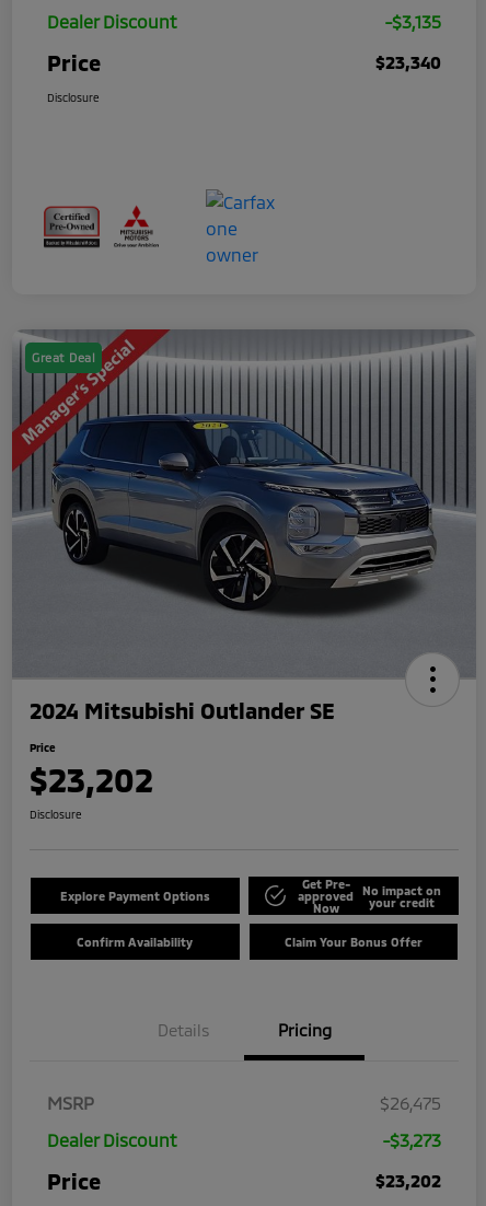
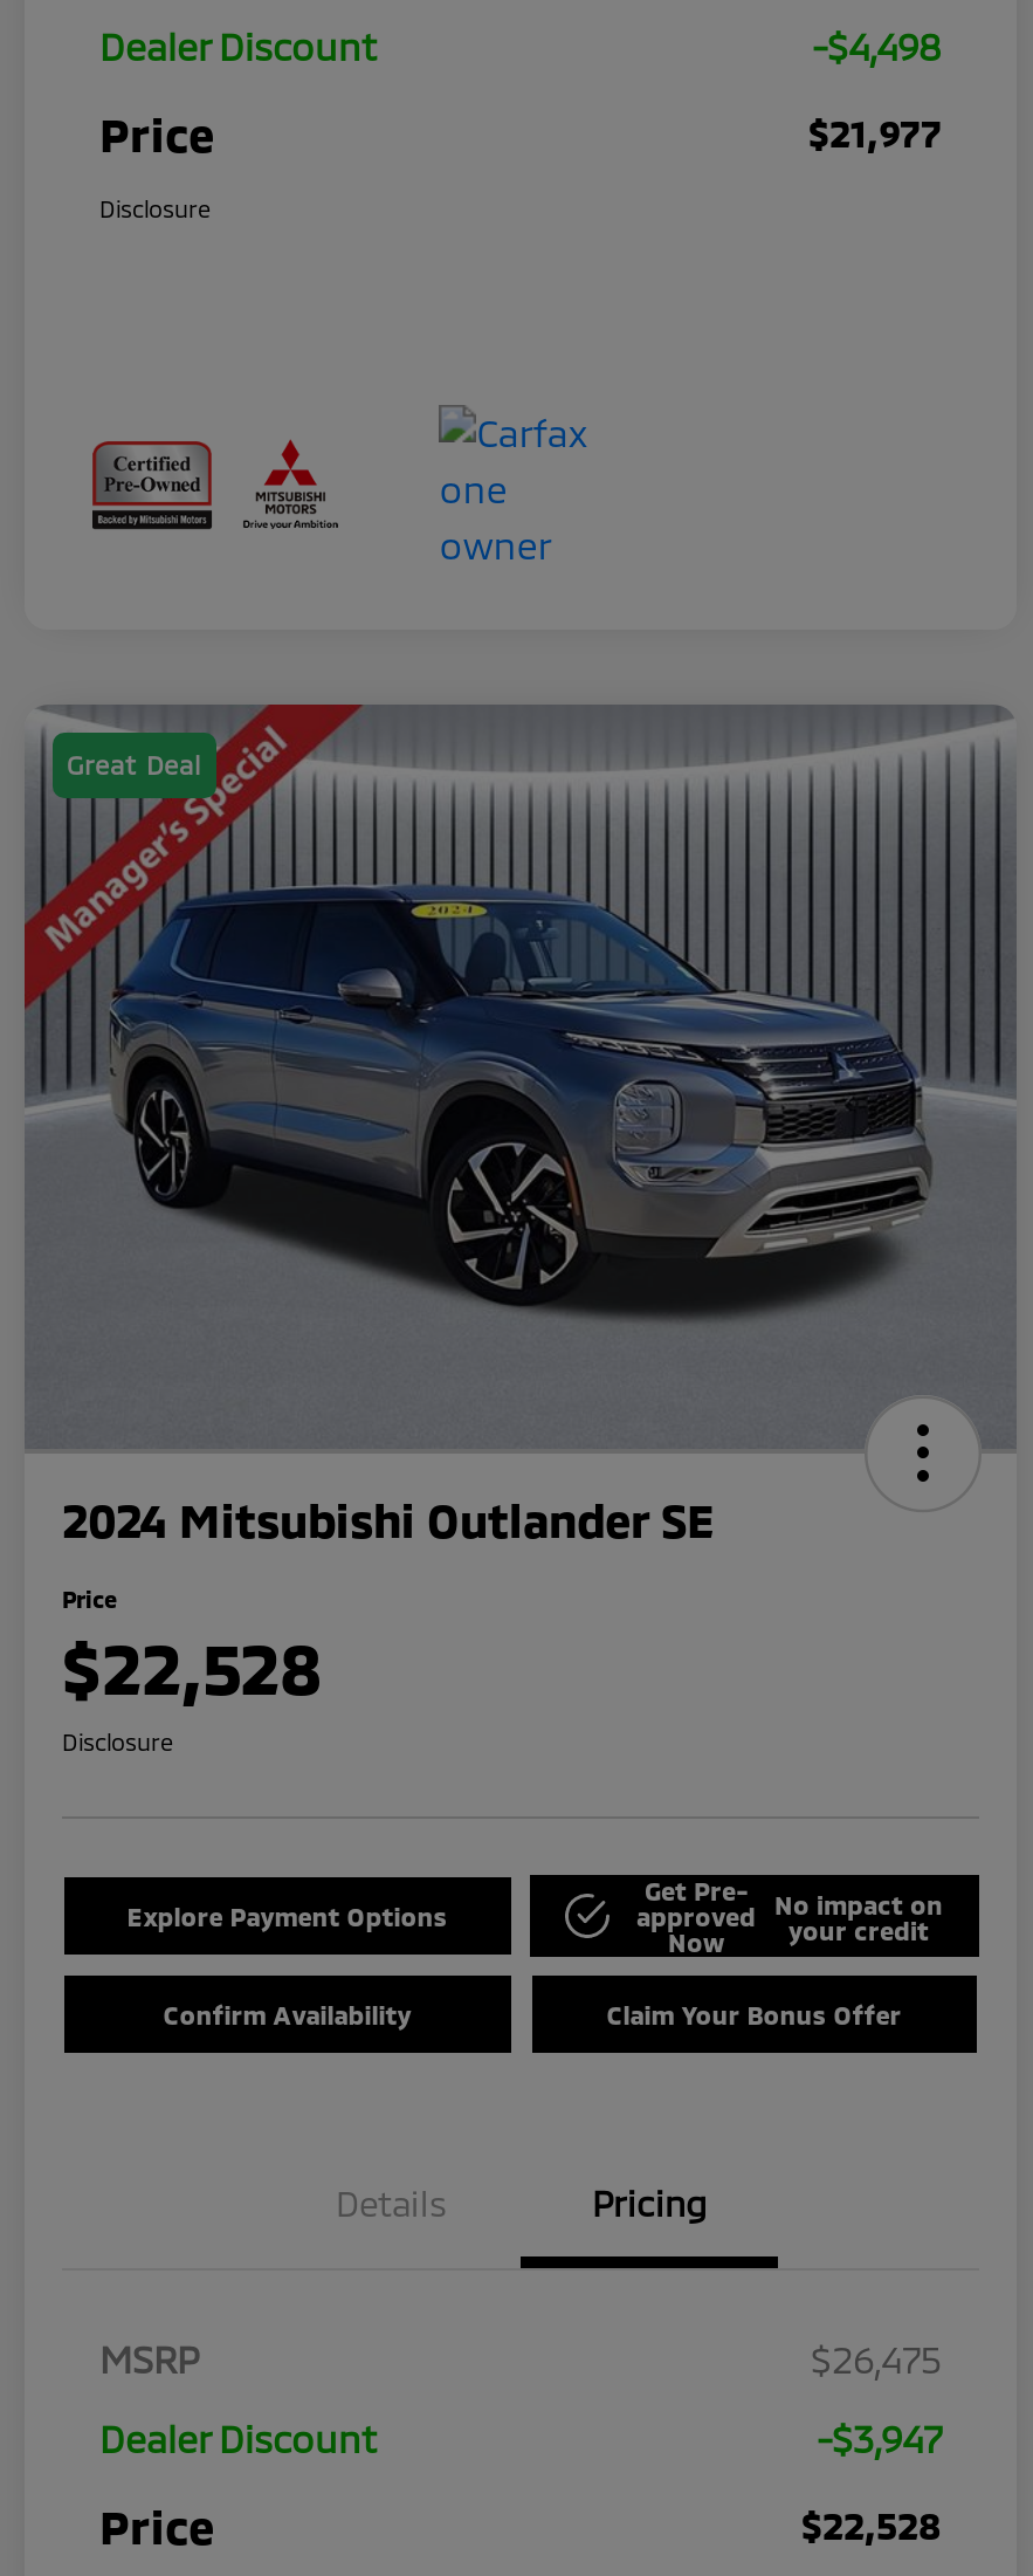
- -$3,135
+ -$4,498

- $23,340
+ $21,977

- $23,202
+ $22,528

- -$3,273
+ -$3,947

- $23,202
+ $22,528
